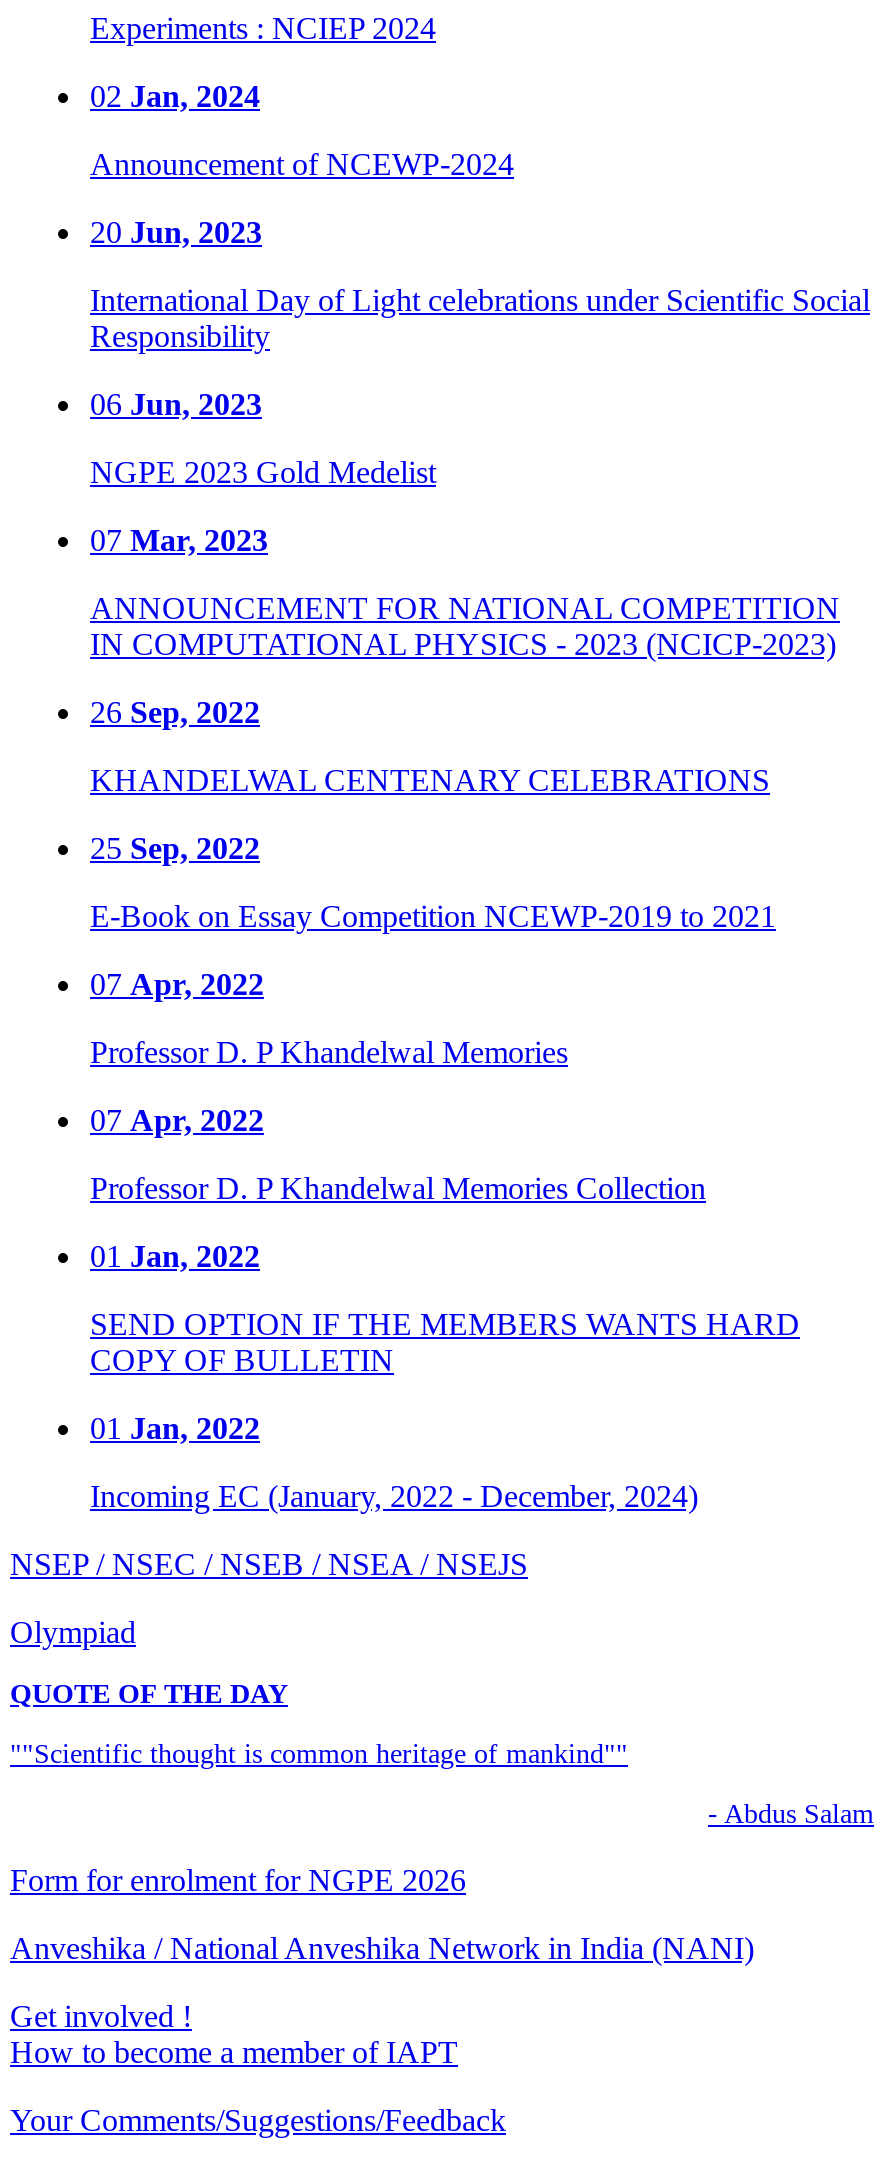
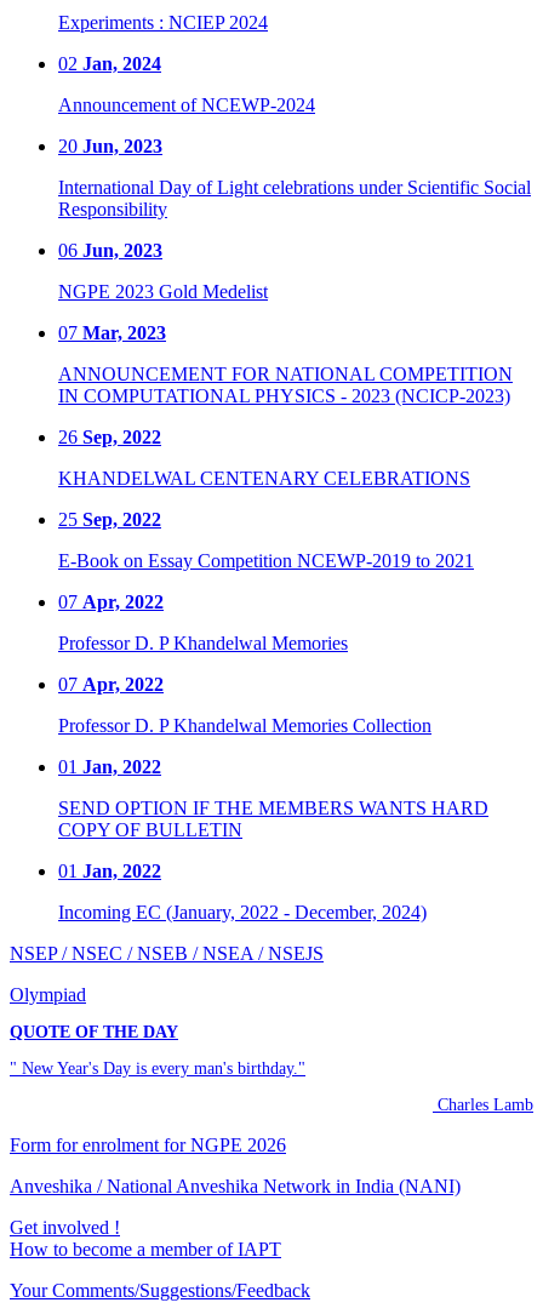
- ""Scientific thought is common heritage of mankind""
+ " New Year's Day is every man's birthday."

- - Abdus Salam
+ Charles Lamb
